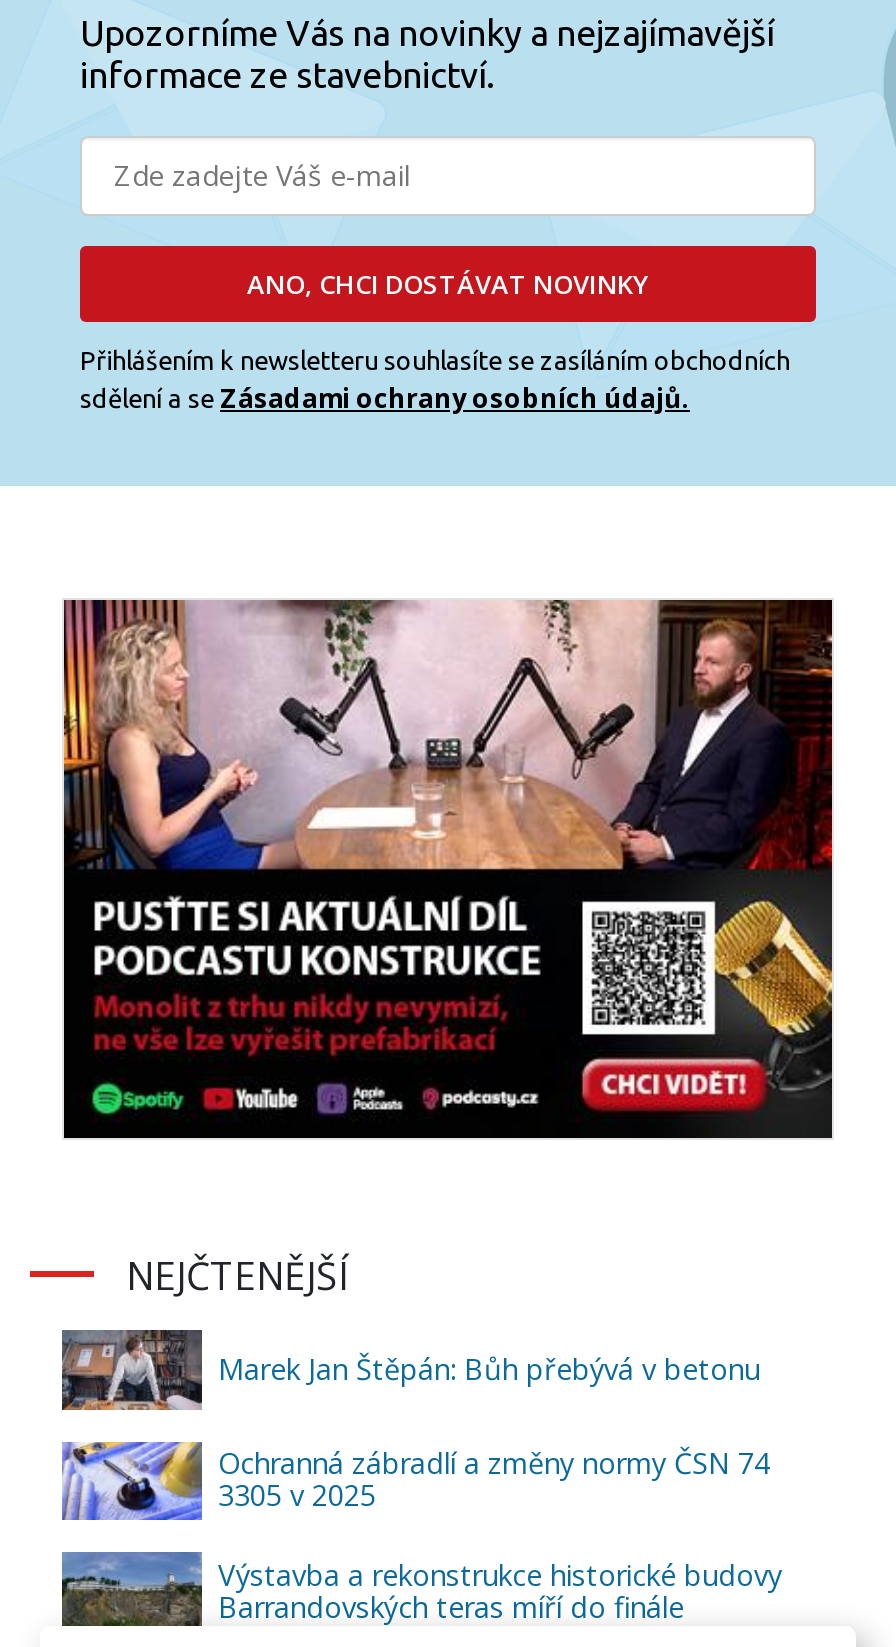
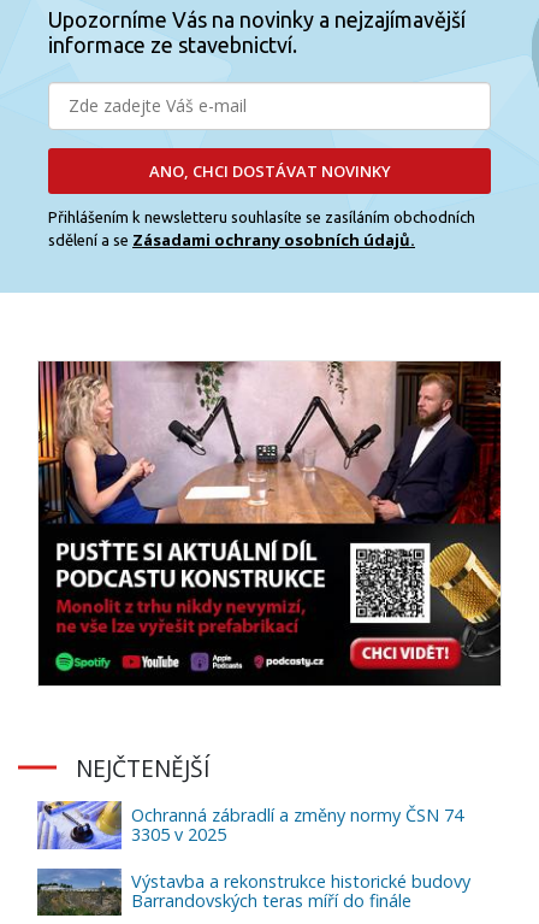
- [image]
- Marek Jan Štěpán: Bůh přebývá v betonu
